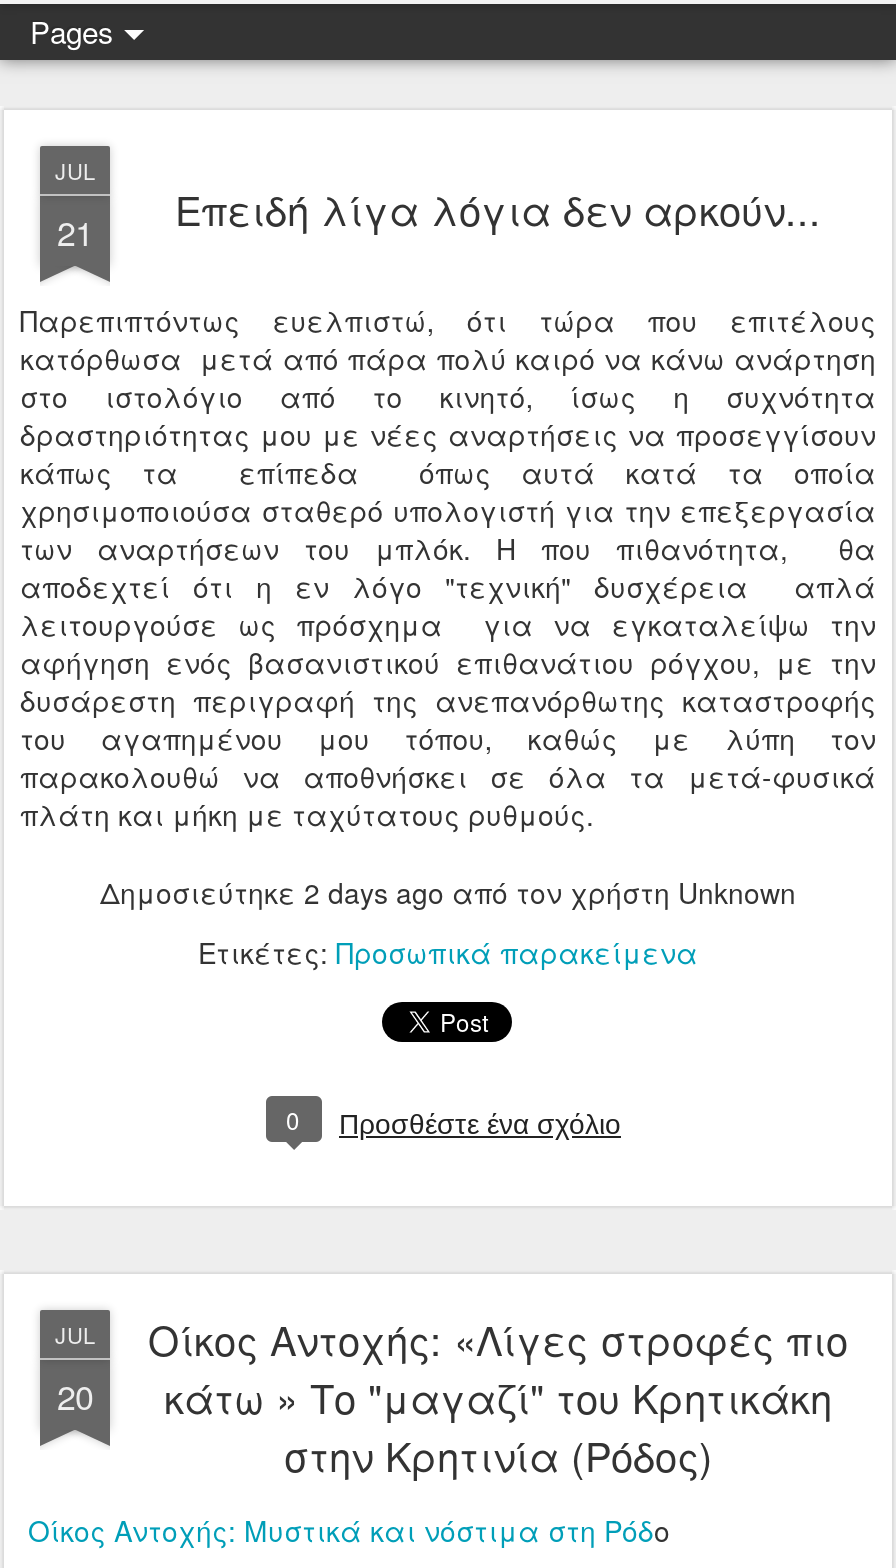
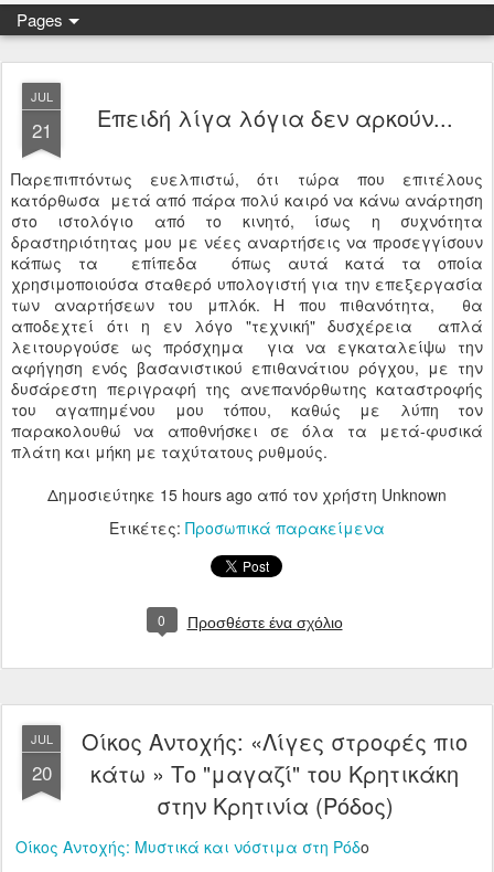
- Δημοσιεύτηκε 2 days ago από τον χρήστη Unknown
+ Δημοσιεύτηκε 15 hours ago από τον χρήστη Unknown
